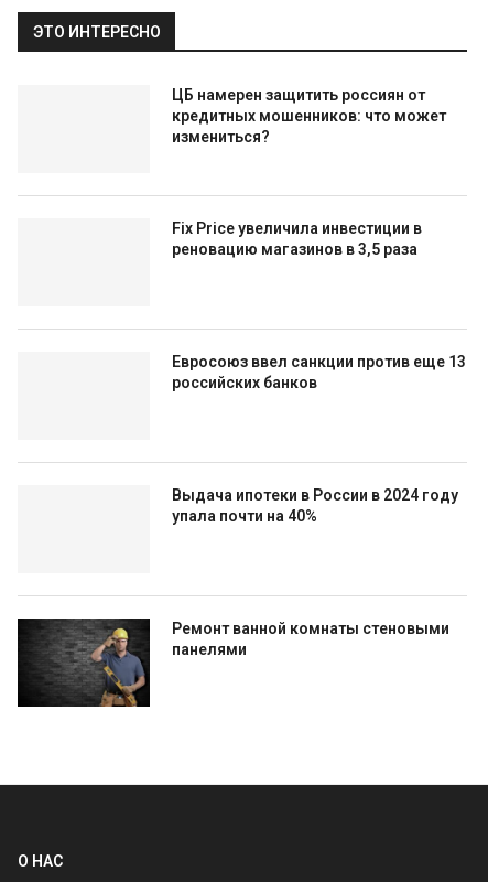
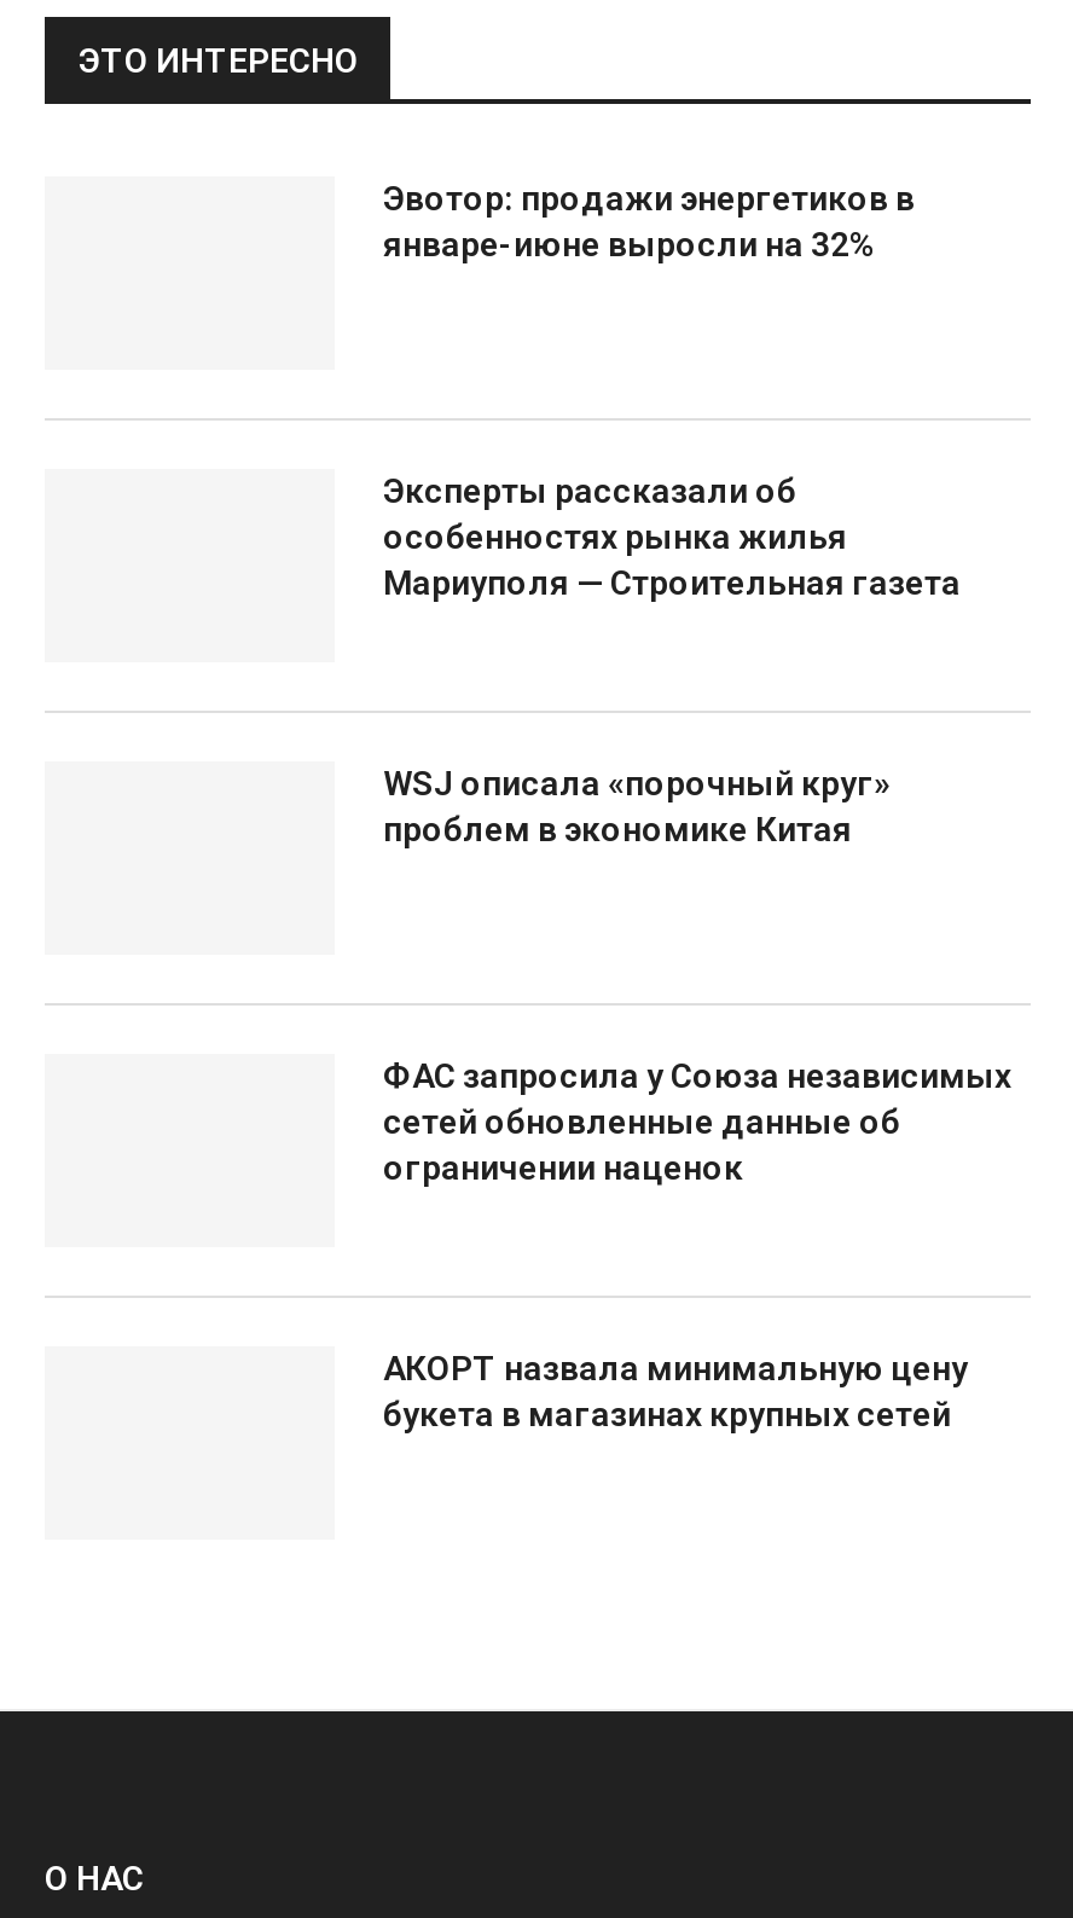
- ЦБ намерен защитить россиян от
- кредитных мошенников: что может
- измениться?
+ Эвотор: продажи энергетиков в
+ январе-июне выросли на 32%

- Fix Price увеличила инвестиции в
- реновацию магазинов в 3,5 раза
+ Эксперты рассказали об
+ особенностях рынка жилья
+ Мариуполя — Строительная газета

- Евросоюз ввел санкции против еще 13
- российских банков
+ WSJ описала «порочный круг»
+ проблем в экономике Китая

- Выдача ипотеки в России в 2024 году
- упала почти на 40%
+ ФАС запросила у Союза независимых
+ сетей обновленные данные об
+ ограничении наценок

- [image]

- Ремонт ванной комнаты стеновыми
- панелями
+ АКОРТ назвала минимальную цену
+ букета в магазинах крупных сетей
